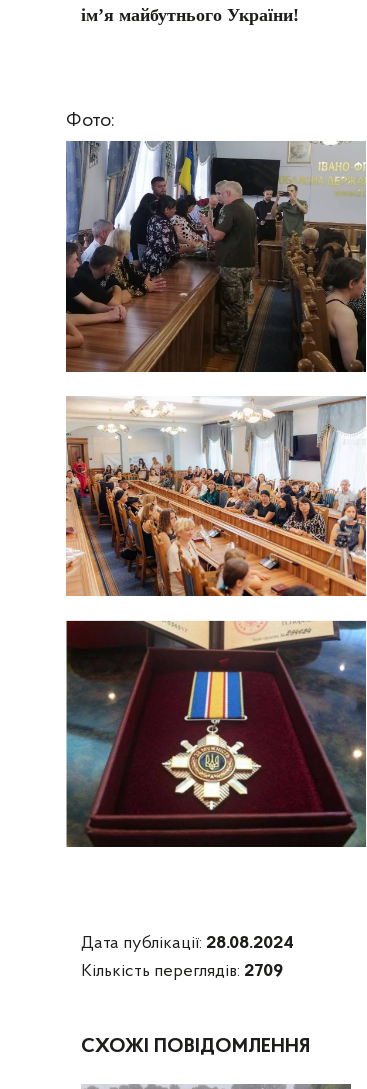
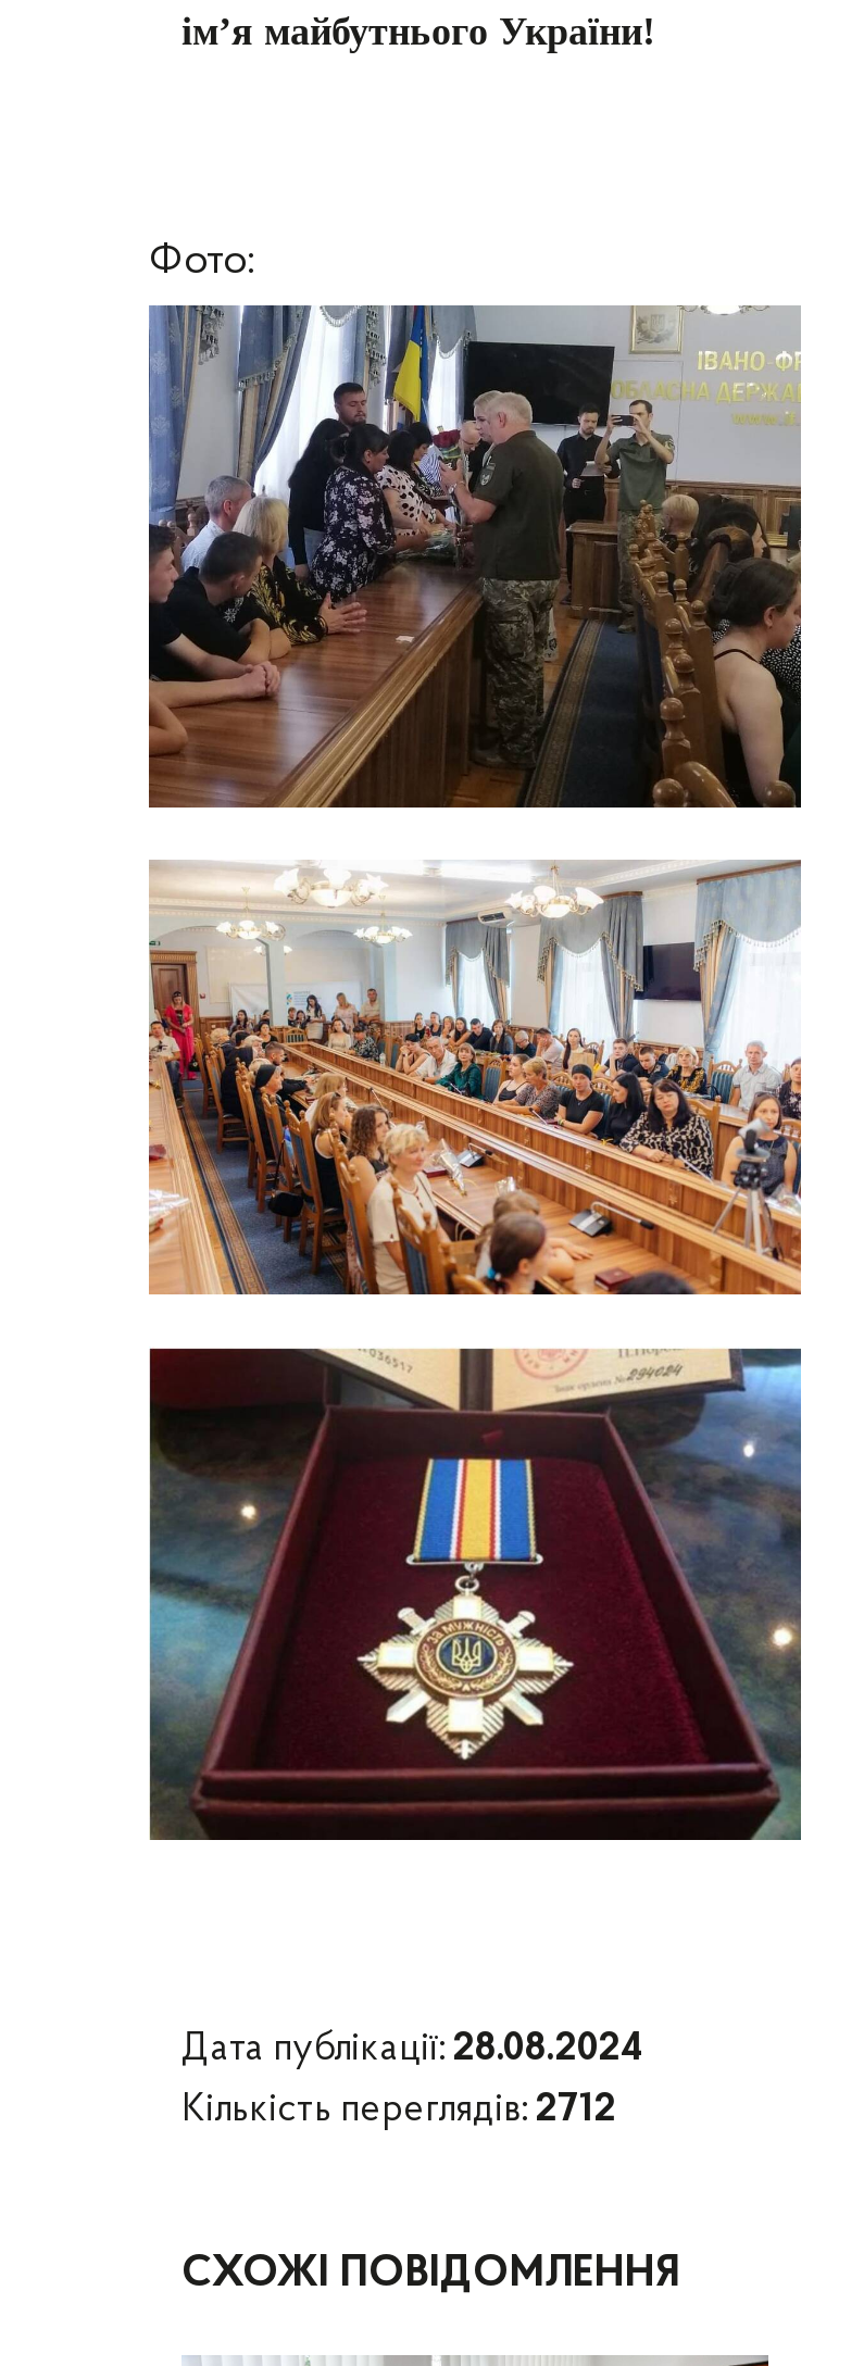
- Кількість переглядів: 2709
+ Кількість переглядів: 2712
